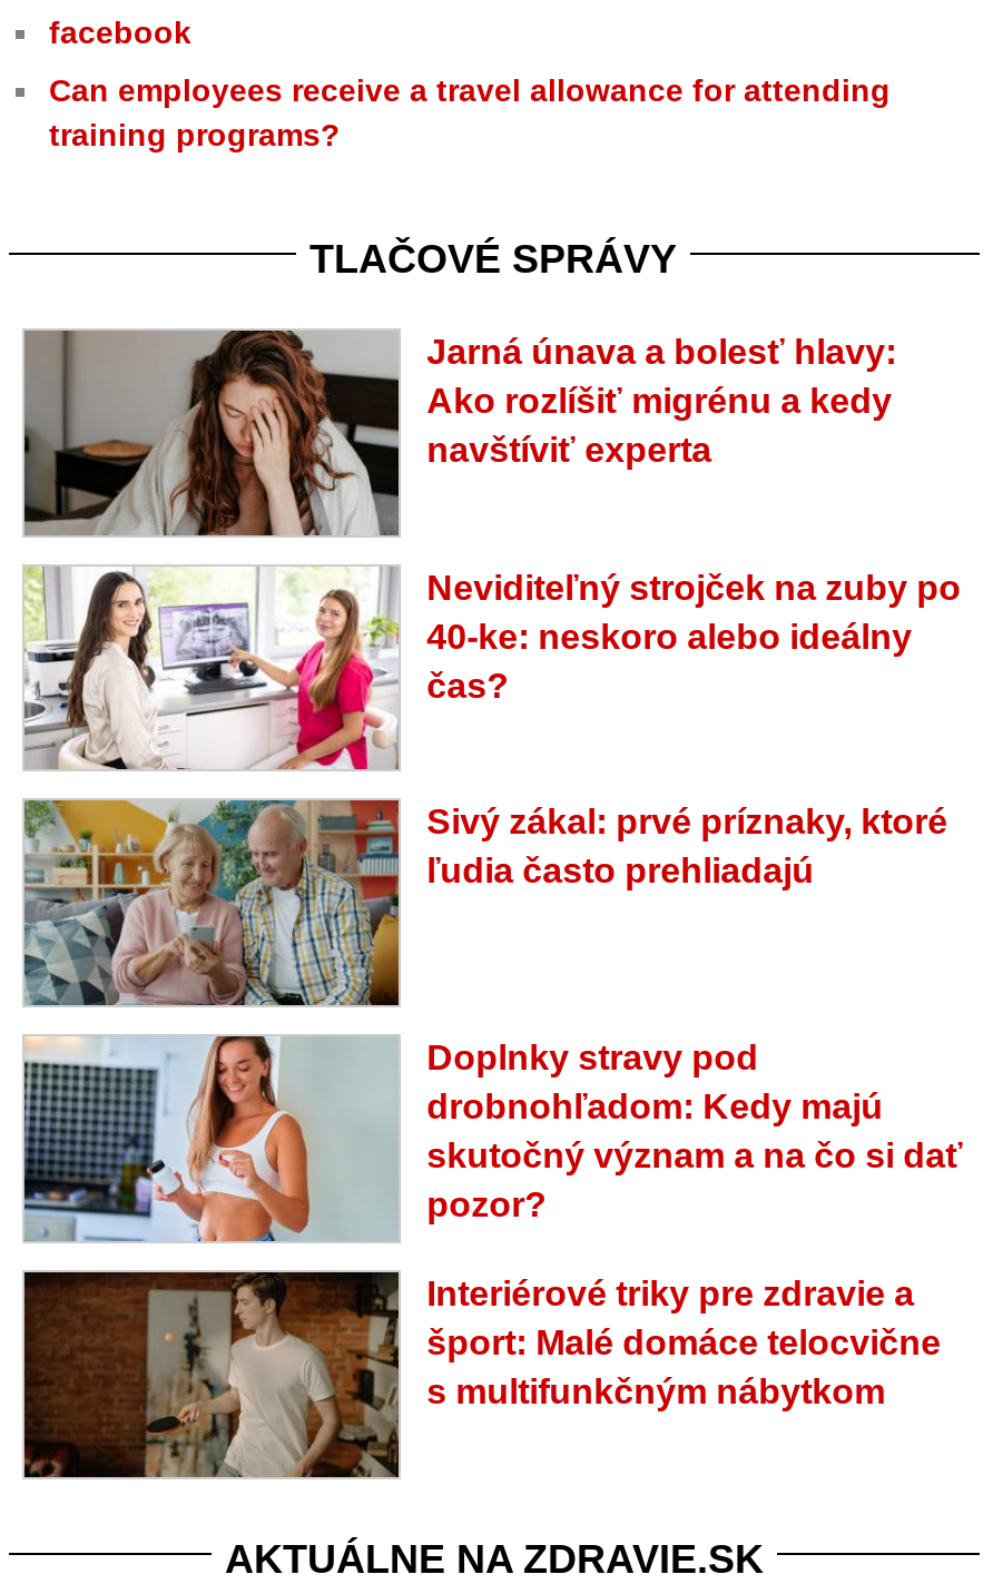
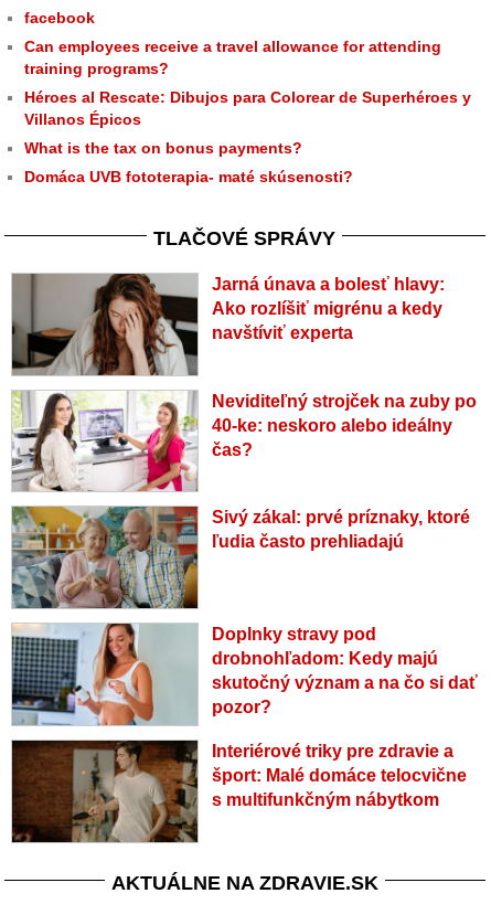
+ Héroes al Rescate: Dibujos para Colorear de Superhéroes y
+ Villanos Épicos
+ What is the tax on bonus payments?
+ Domáca UVB fototerapia- maté skúsenosti?
